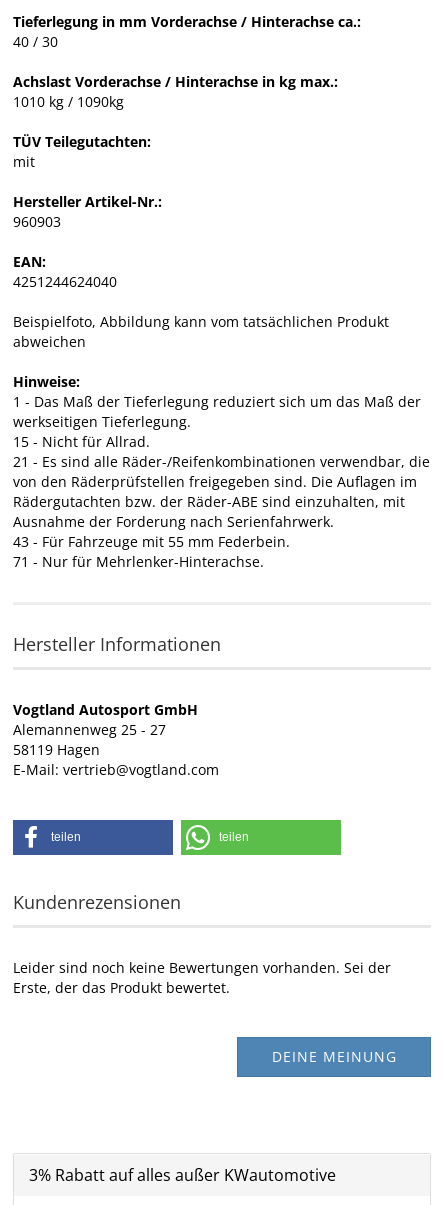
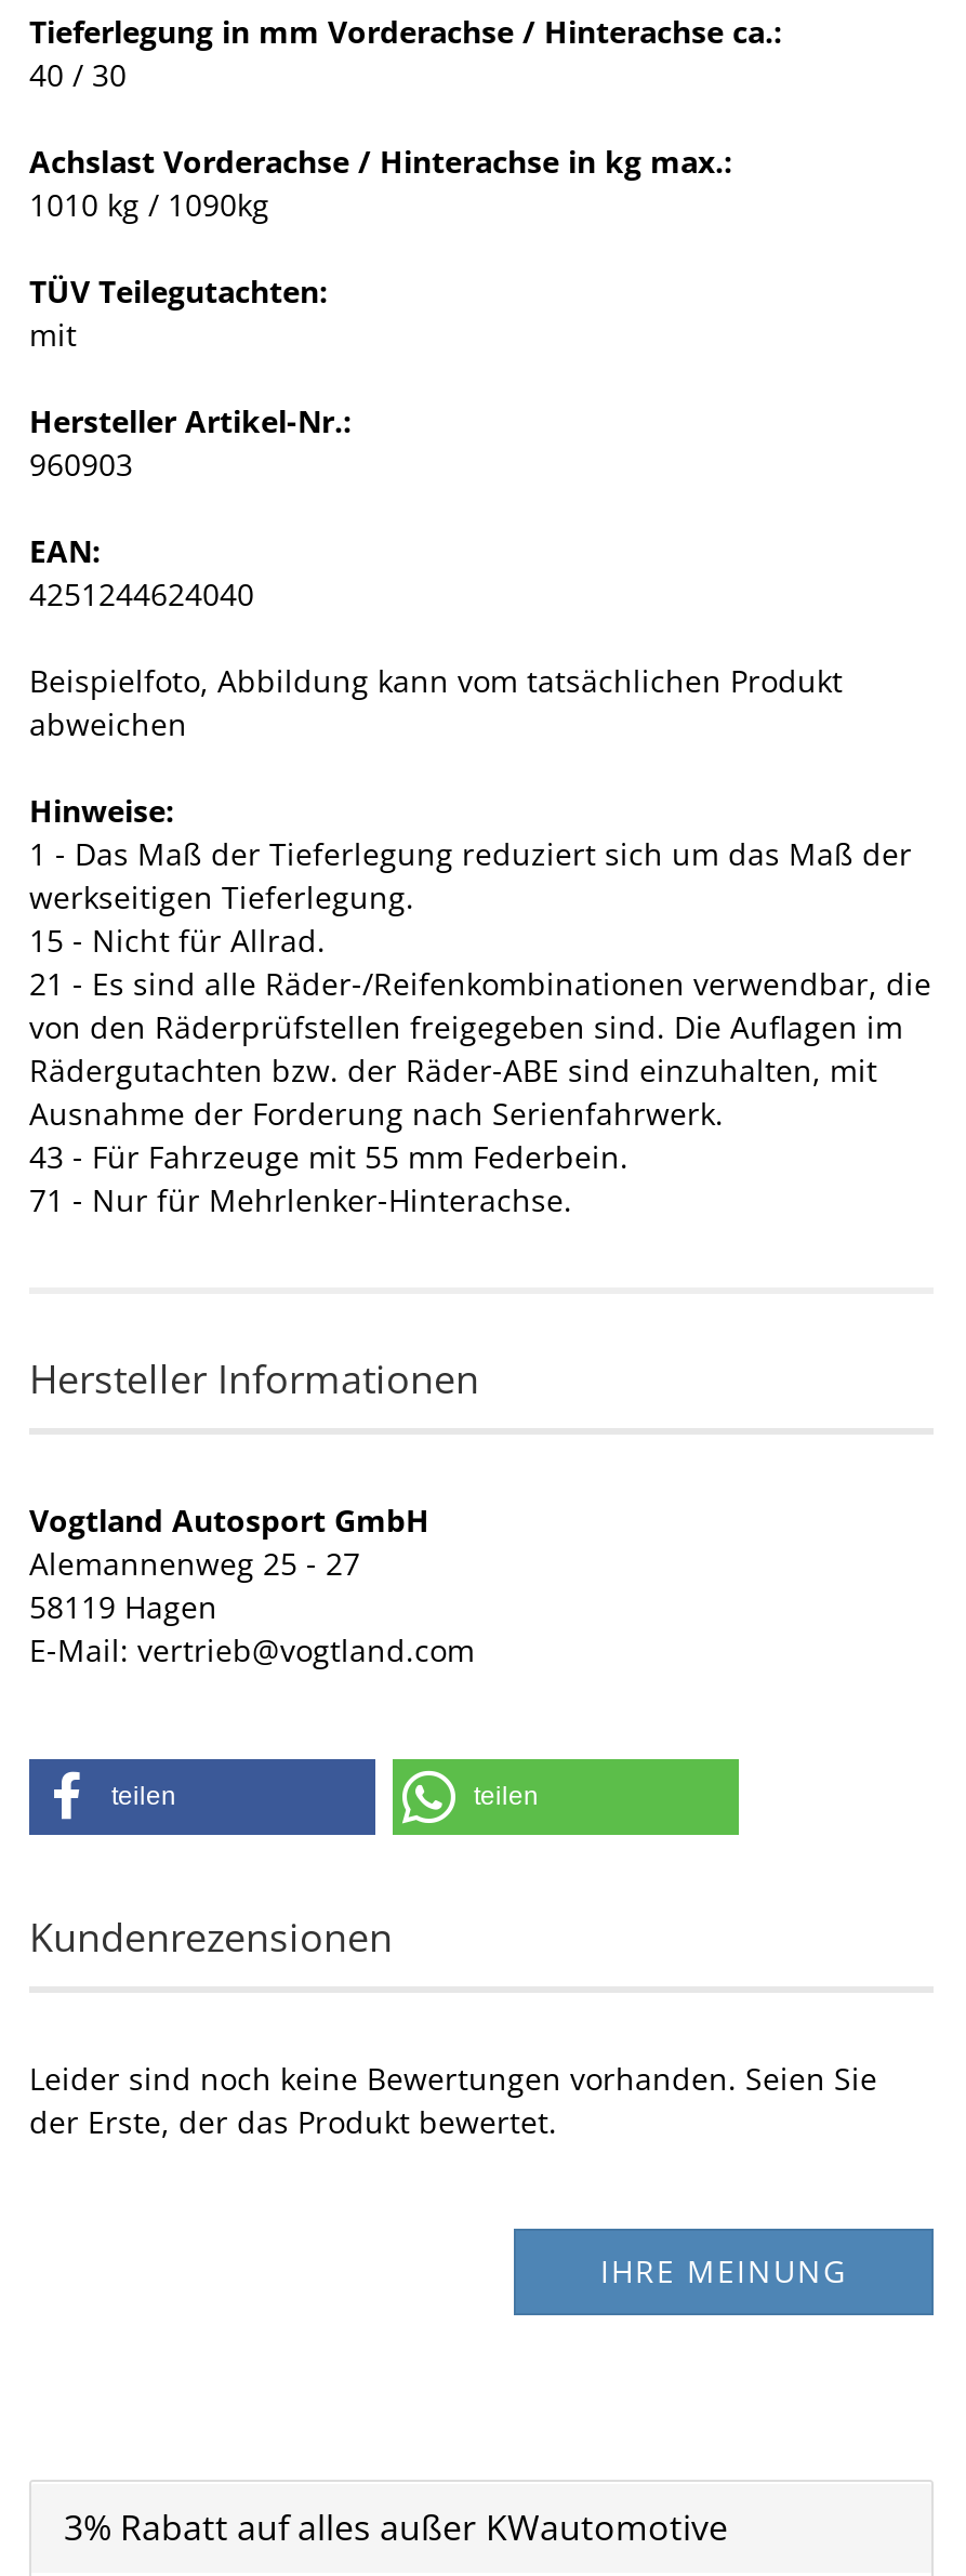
- Leider sind noch keine Bewertungen vorhanden. Sei der
- Erste, der das Produkt bewertet.
+ Leider sind noch keine Bewertungen vorhanden. Seien Sie
+ der Erste, der das Produkt bewertet.

- DEINE MEINUNG
+ IHRE MEINUNG
